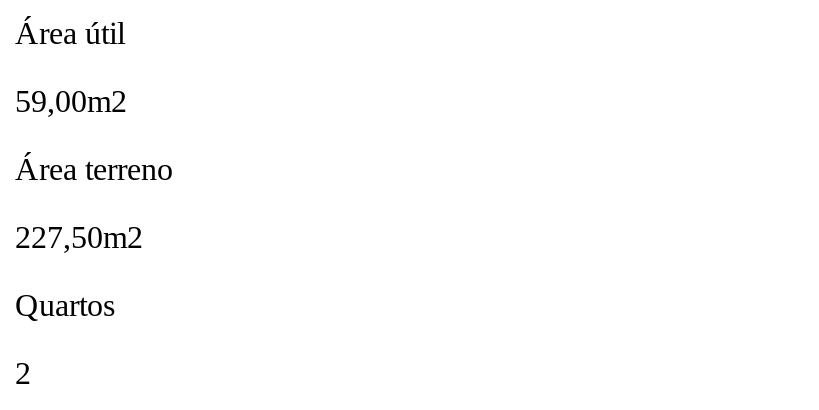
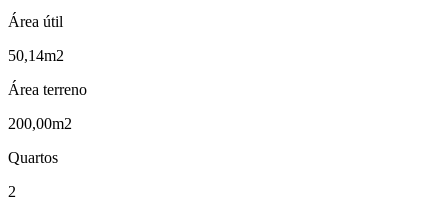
- 59,00m2
+ 50,14m2

- 227,50m2
+ 200,00m2
